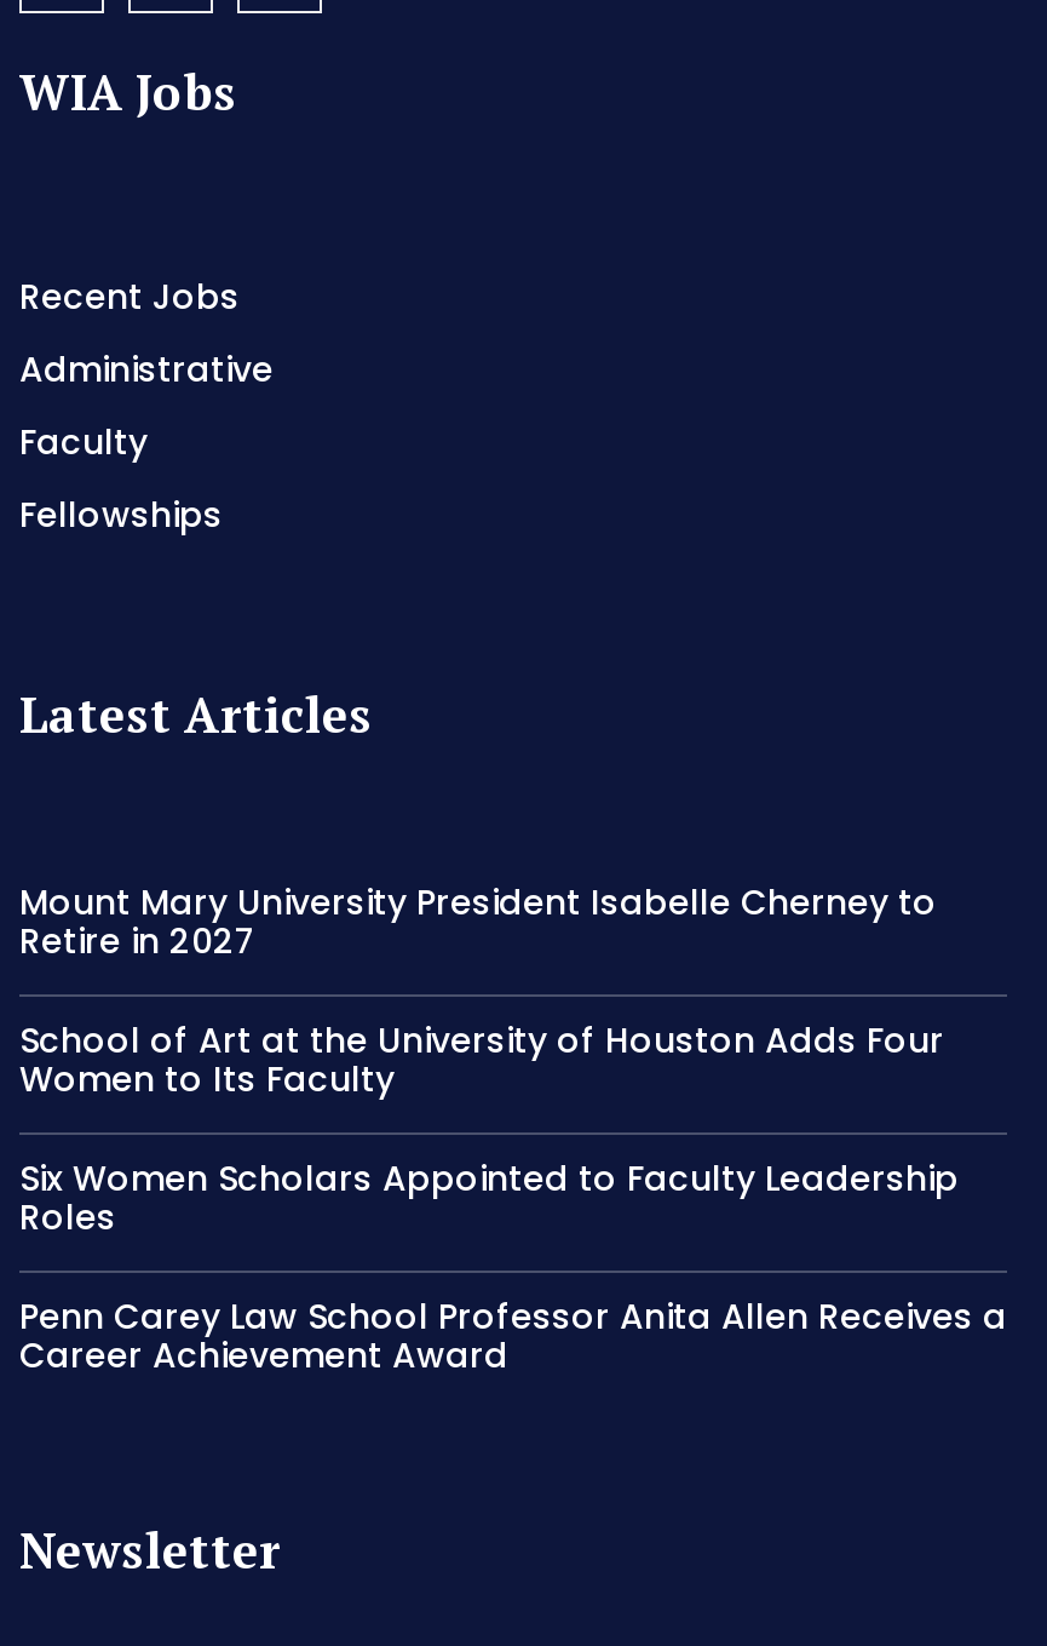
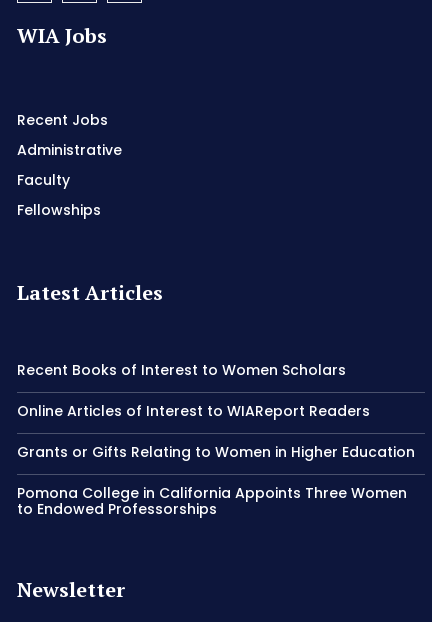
- Mount Mary University President Isabelle Cherney to
- Retire in 2027
+ Recent Books of Interest to Women Scholars

- School of Art at the University of Houston Adds Four
- Women to Its Faculty
+ Online Articles of Interest to WIAReport Readers

- Six Women Scholars Appointed to Faculty Leadership
- Roles
+ Grants or Gifts Relating to Women in Higher Education

- Penn Carey Law School Professor Anita Allen Receives a
- Career Achievement Award
+ Pomona College in California Appoints Three Women
+ to Endowed Professorships
